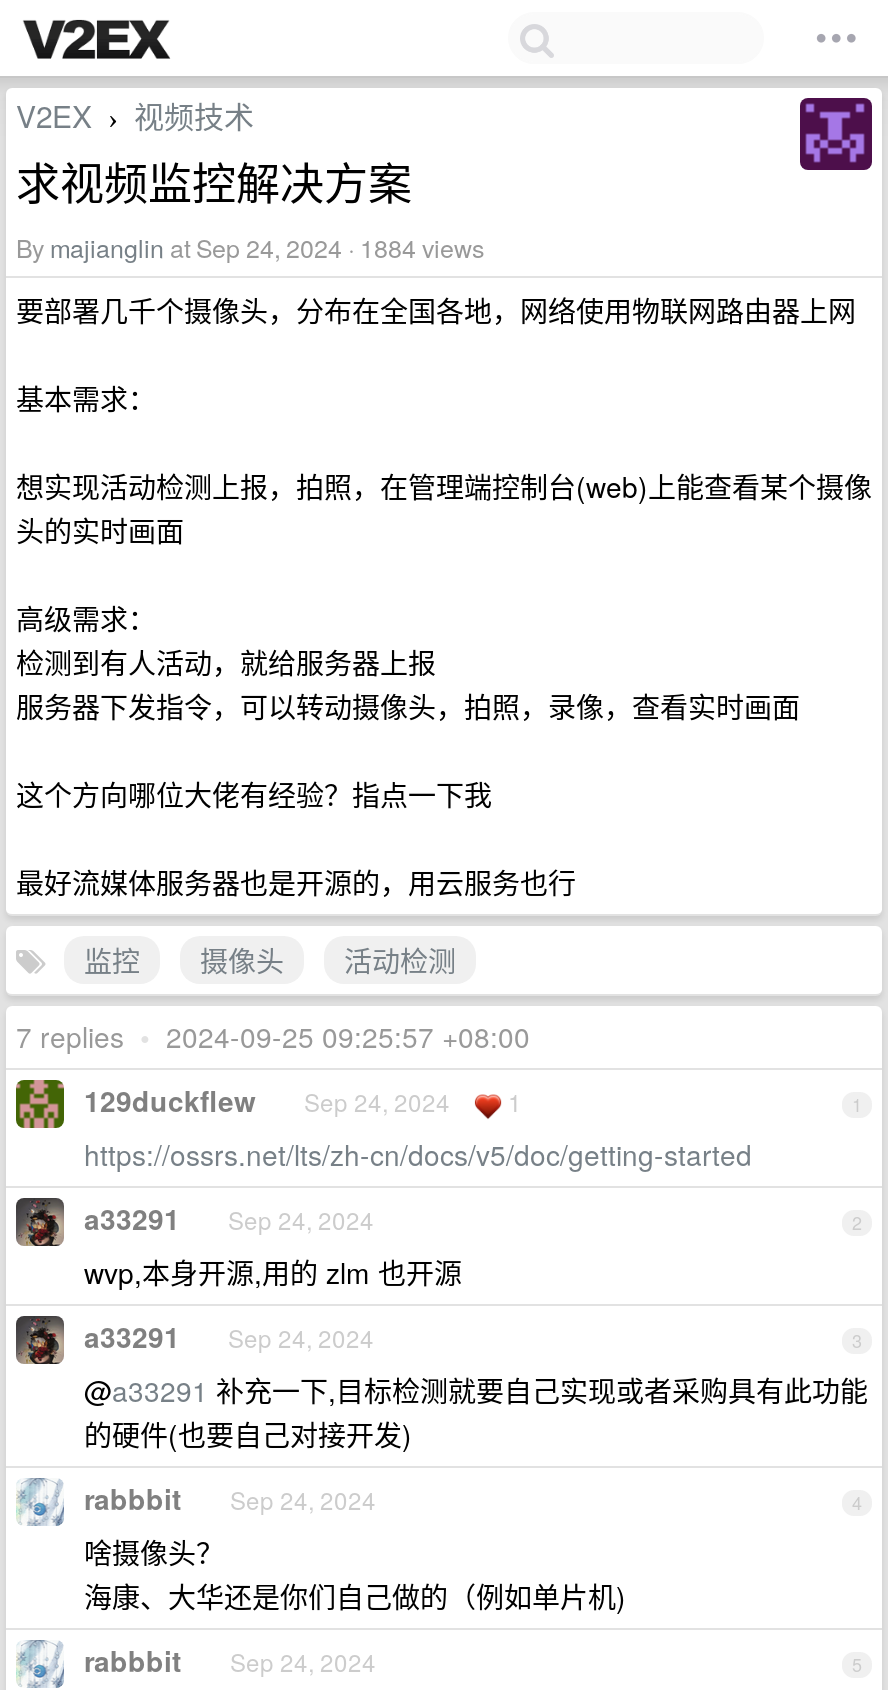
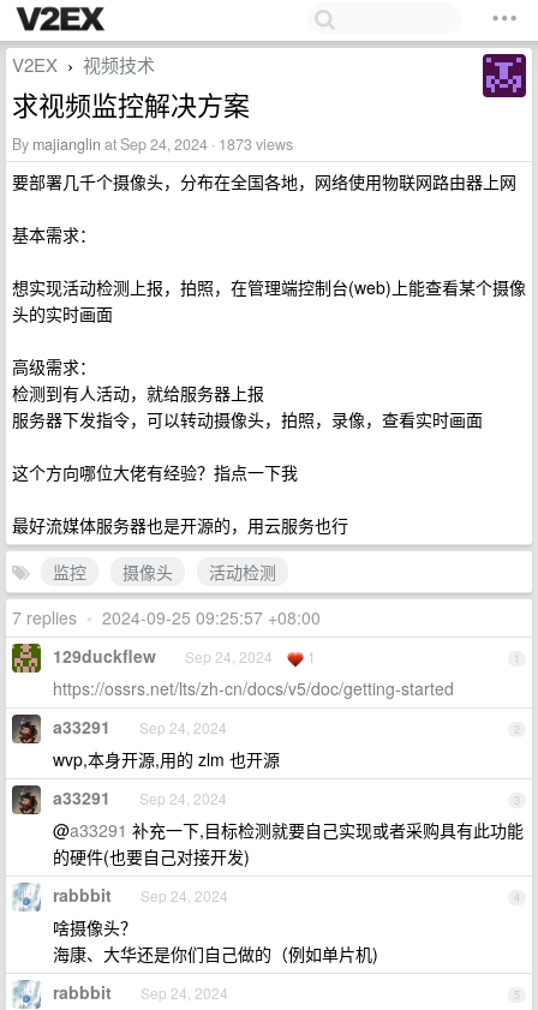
- By majianglin at Sep 24, 2024 · 1884 views
+ By majianglin at Sep 24, 2024 · 1873 views
